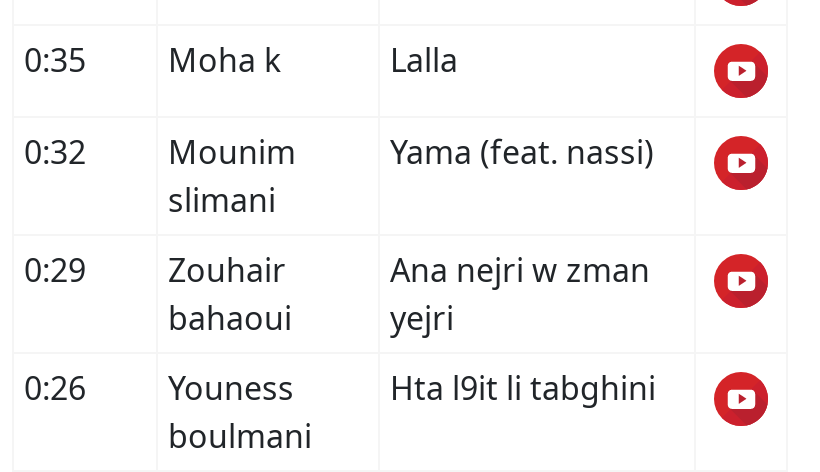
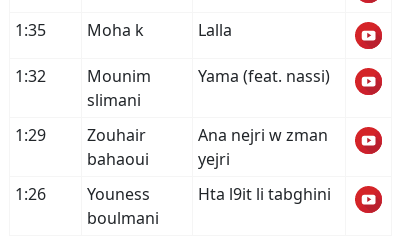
- 0:35 Moha k
+ 1:35 Moha k

- 0:32 Mounim
+ 1:32 Mounim

- 0:29 Zouhair
+ 1:29 Zouhair

- 0:26 Youness
+ 1:26 Youness
